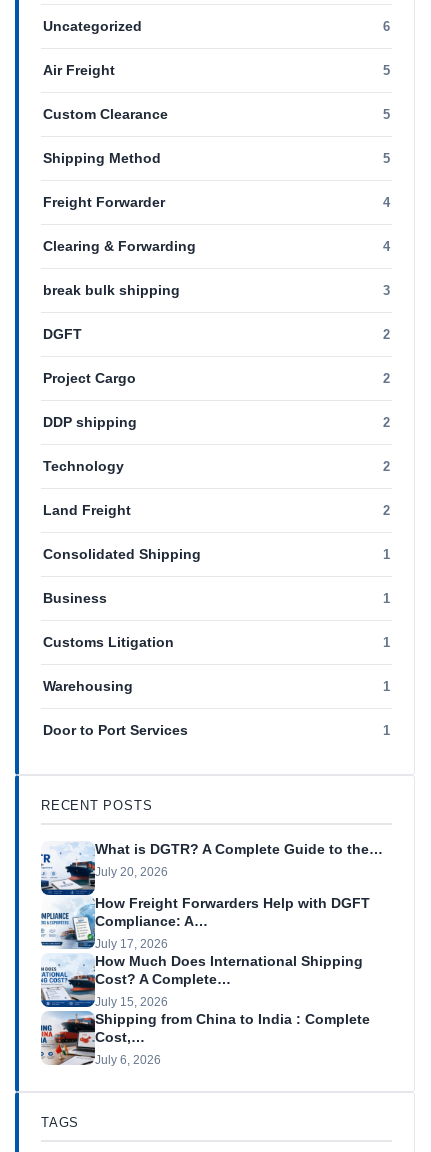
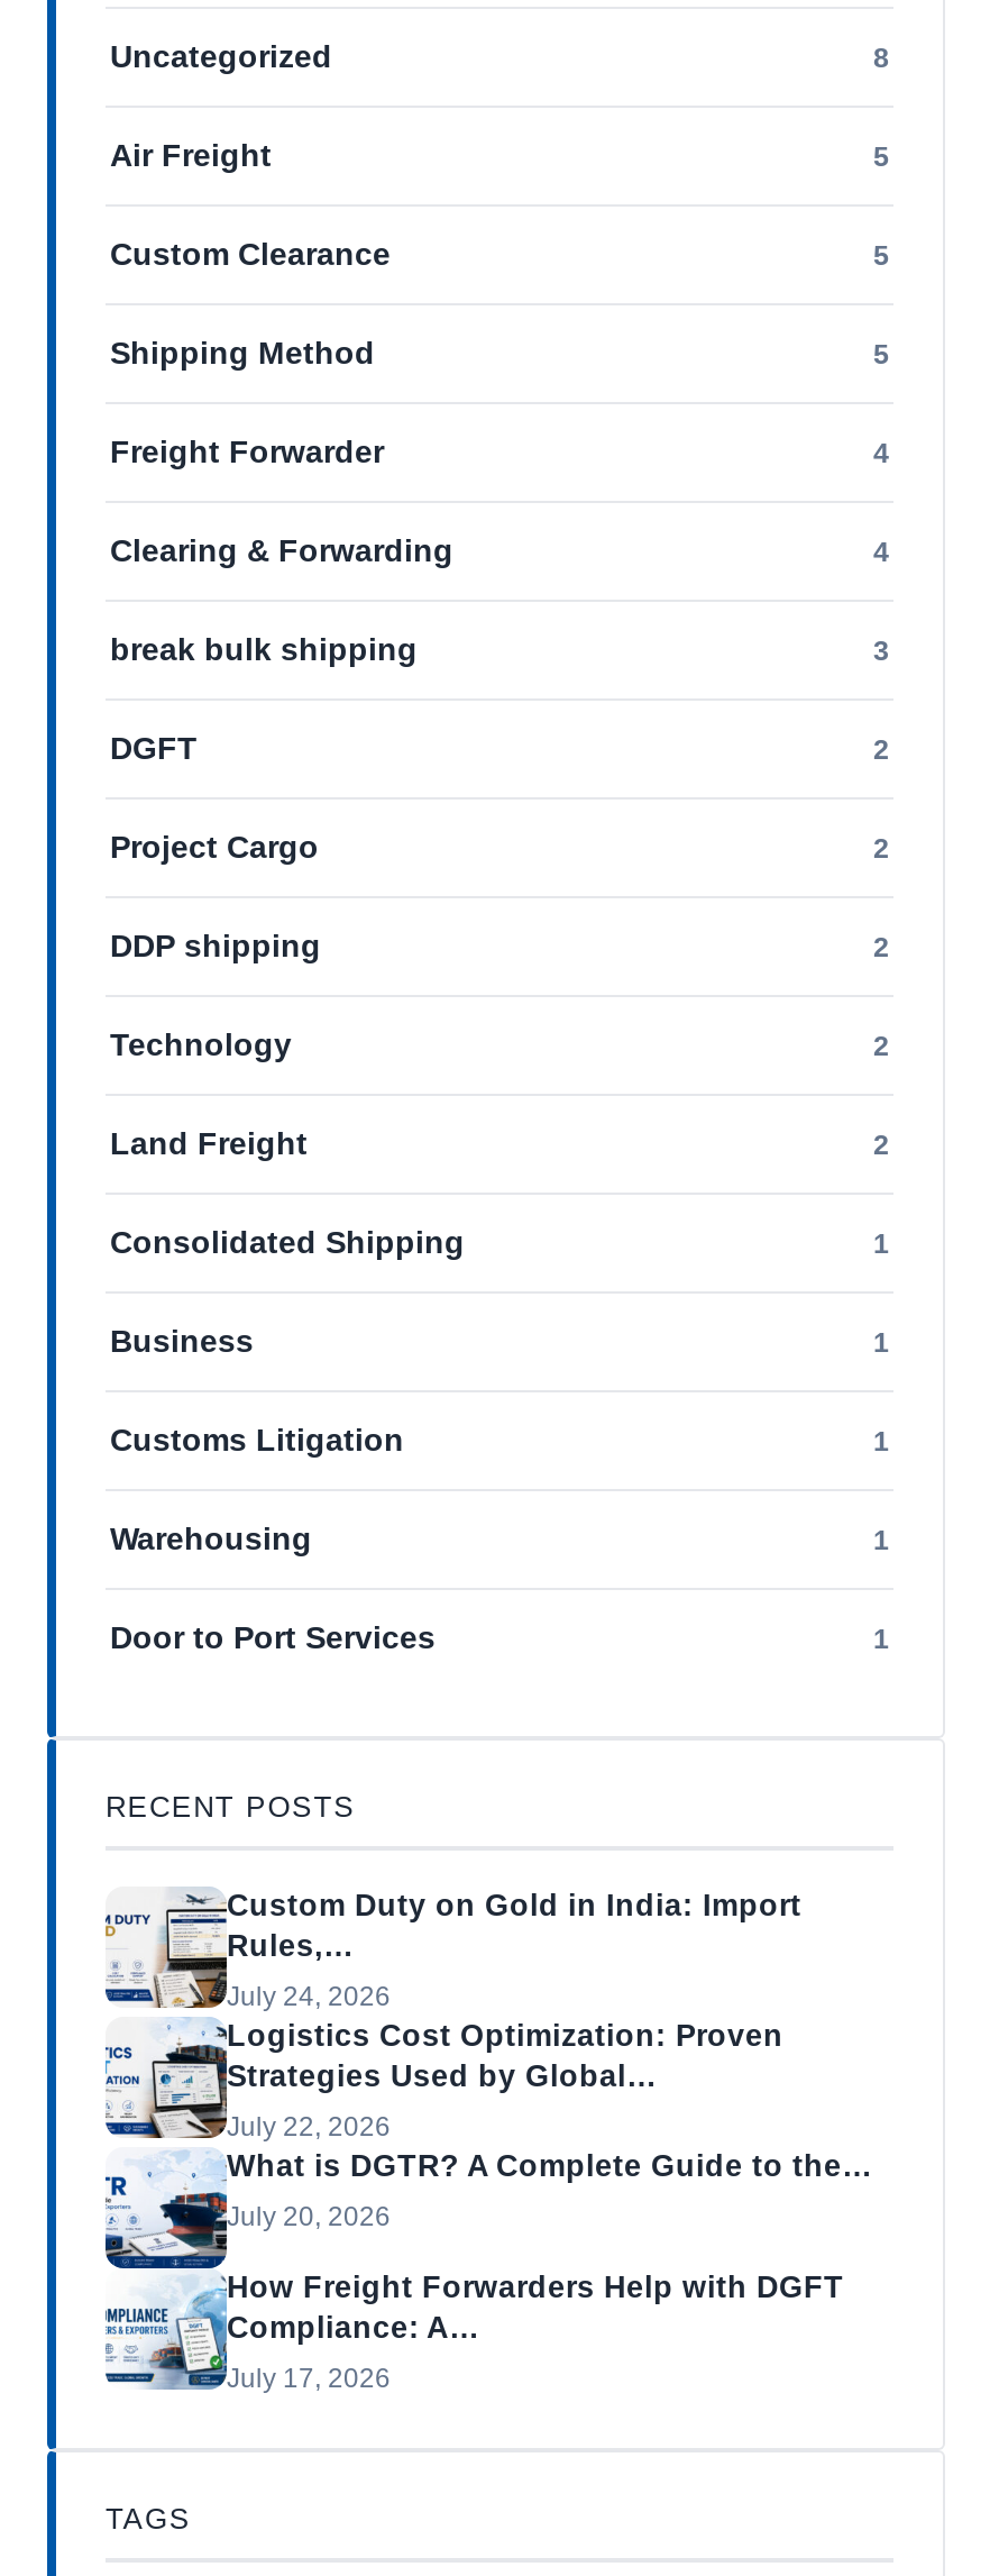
- 6
+ 8

+ [image]
+ Custom Duty on Gold in India: Import
+ Rules,…
+ July 24, 2026
+ Logistics Cost Optimization: Proven
+ Strategies Used by Global…
+ July 22, 2026

+ [image]

moved down: What is DGTR? A Complete Guide to the… | July 20, 2026 | How Freight Forwarders Help with DGFT | Compliance: A… | July 17, 2026

- [image]
- How Much Does International Shipping
- Cost? A Complete…
- July 15, 2026
- Shipping from China to India : Complete
- Cost,…
- July 6, 2026
